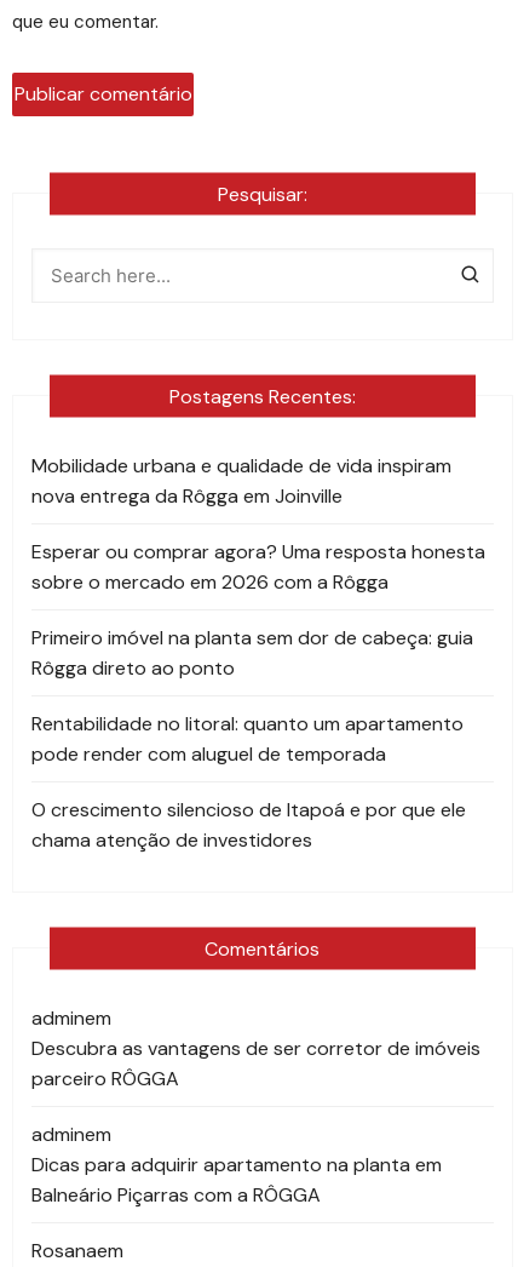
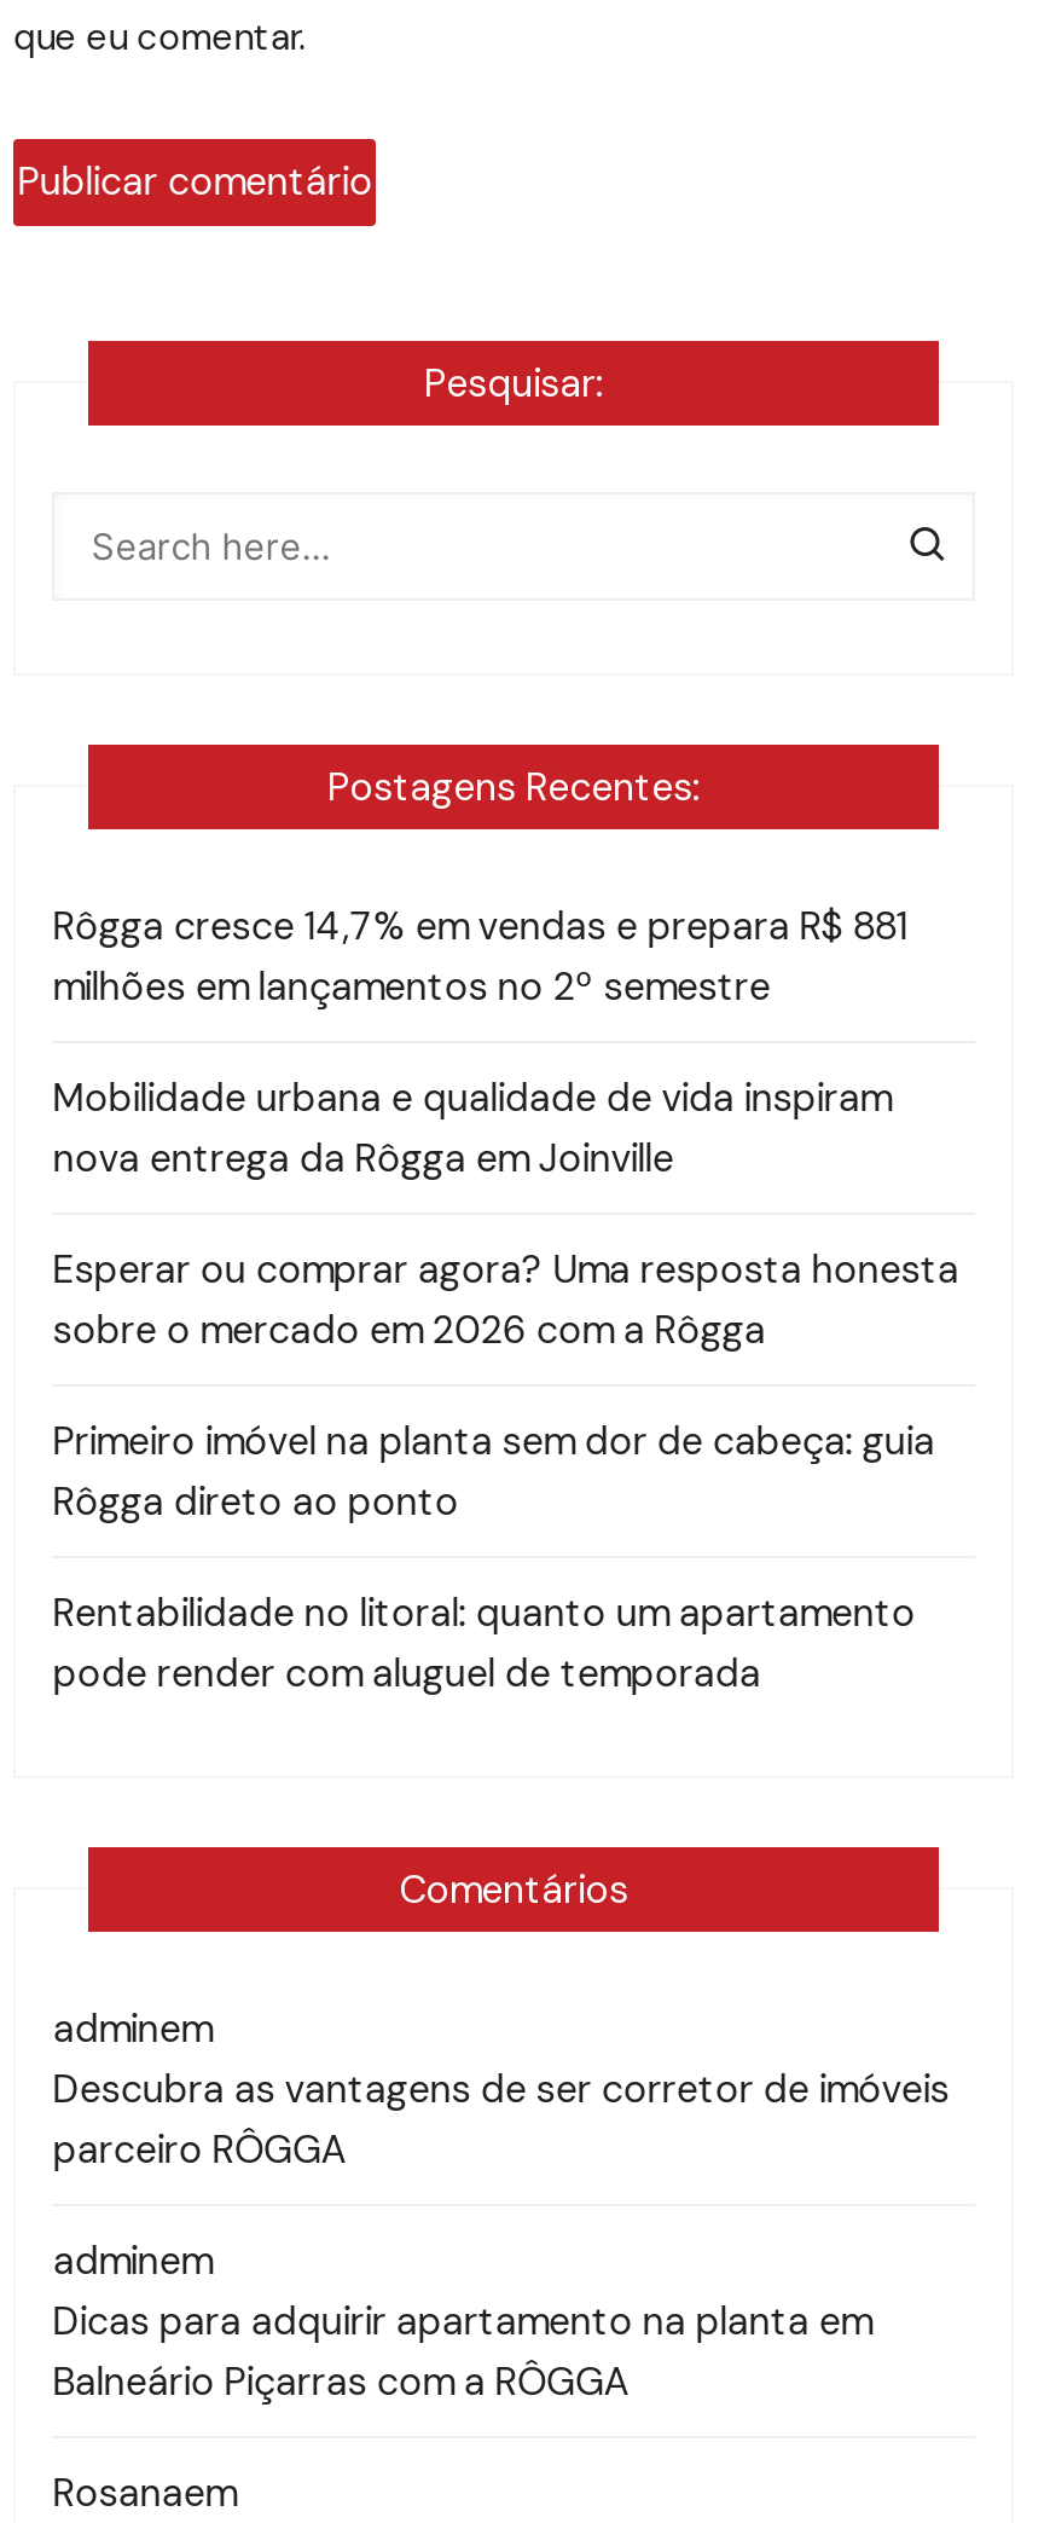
+ Rôgga cresce 14,7% em vendas e prepara R$ 881
+ milhões em lançamentos no 2º semestre

moved down: Mobilidade urbana e qualidade de vida inspiram | nova entrega da Rôgga em Joinville | Esperar ou comprar agora? Uma resposta honesta | sobre o mercado em 2026 com a Rôgga | Primeiro imóvel na planta sem dor de cabeça: guia | Rôgga direto ao ponto | Rentabilidade no litoral: quanto um apartamento | pode render com aluguel de temporada

- O crescimento silencioso de Itapoá e por que ele
- chama atenção de investidores
